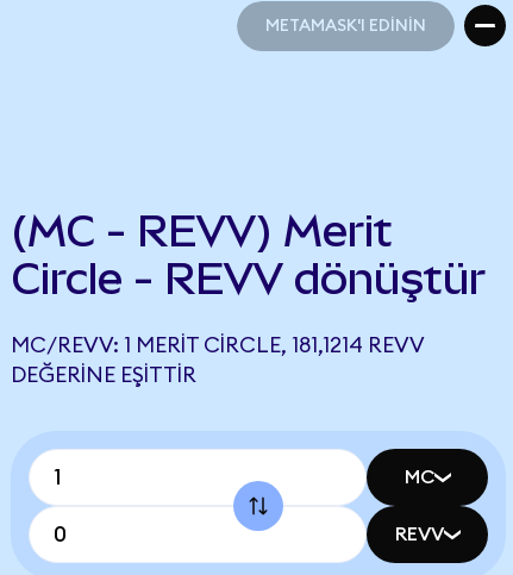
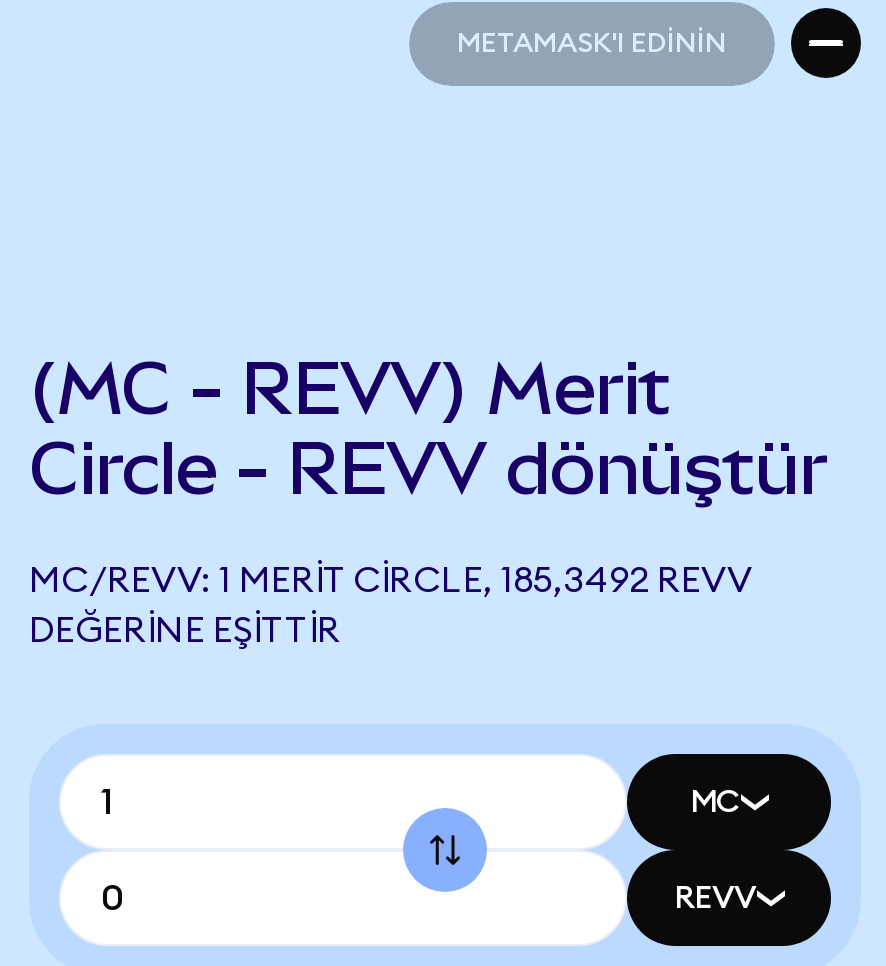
- MC/REVV: 1 MERIT CIRCLE, 181,1214 REVV
+ MC/REVV: 1 MERIT CIRCLE, 185,3492 REVV
